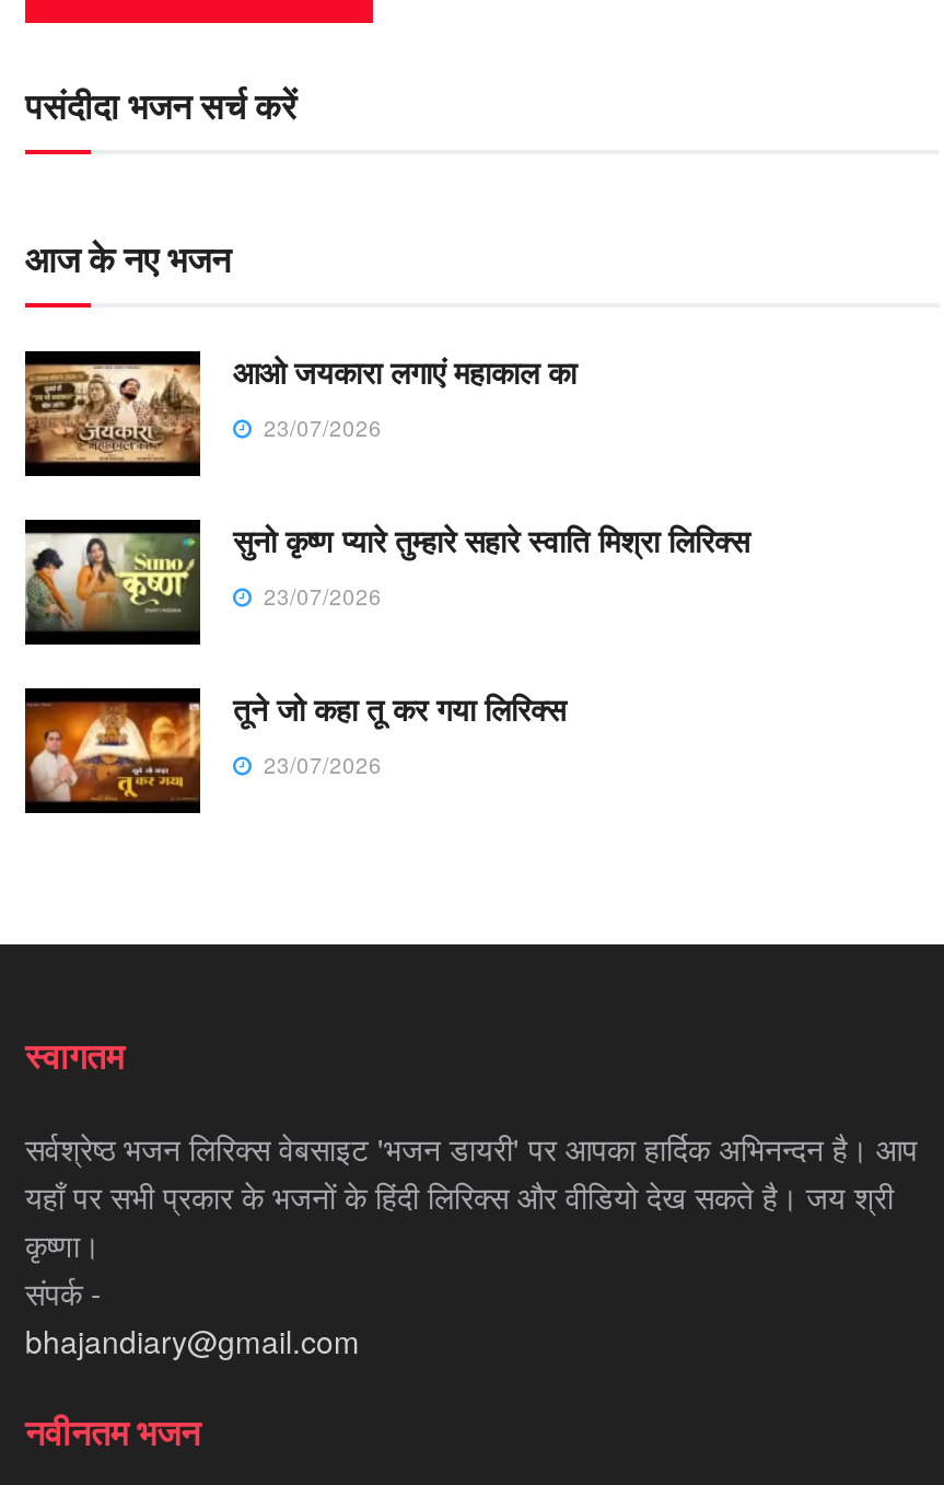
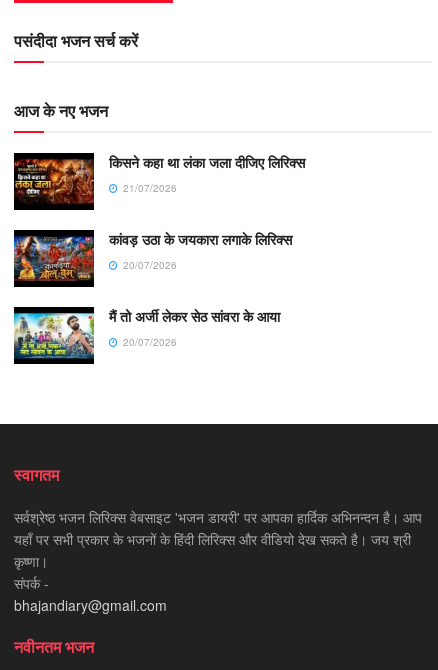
- [image]
- आओ जयकारा लगाएं महाकाल का
- 23/07/2026
+ [image]
+ किसने कहा था लंका जला दीजिए लिरिक्स
+ 21/07/2026

- [image]
- सुनो कृष्ण प्यारे तुम्हारे सहारे स्वाति मिश्रा लिरिक्स
- 23/07/2026
+ [image]
+ कांवड़ उठा के जयकारा लगाके लिरिक्स
+ 20/07/2026

- [image]
- तूने जो कहा तू कर गया लिरिक्स
- 23/07/2026
+ [image]
+ मैं तो अर्जी लेकर सेठ सांवरा के आया
+ 20/07/2026
